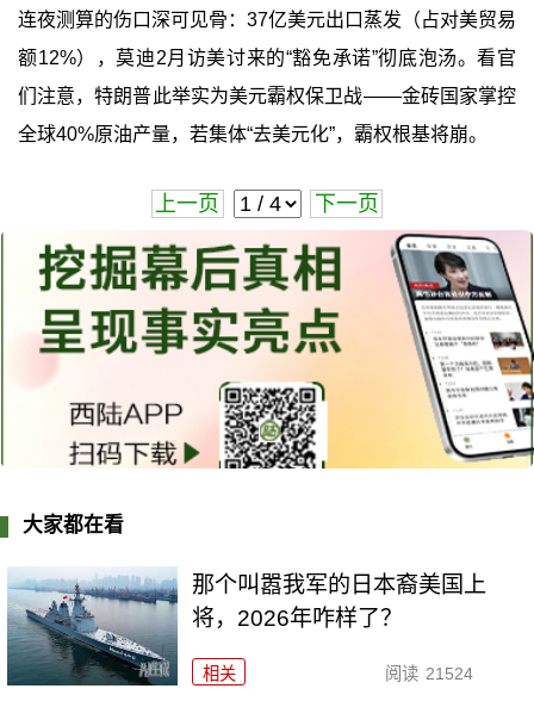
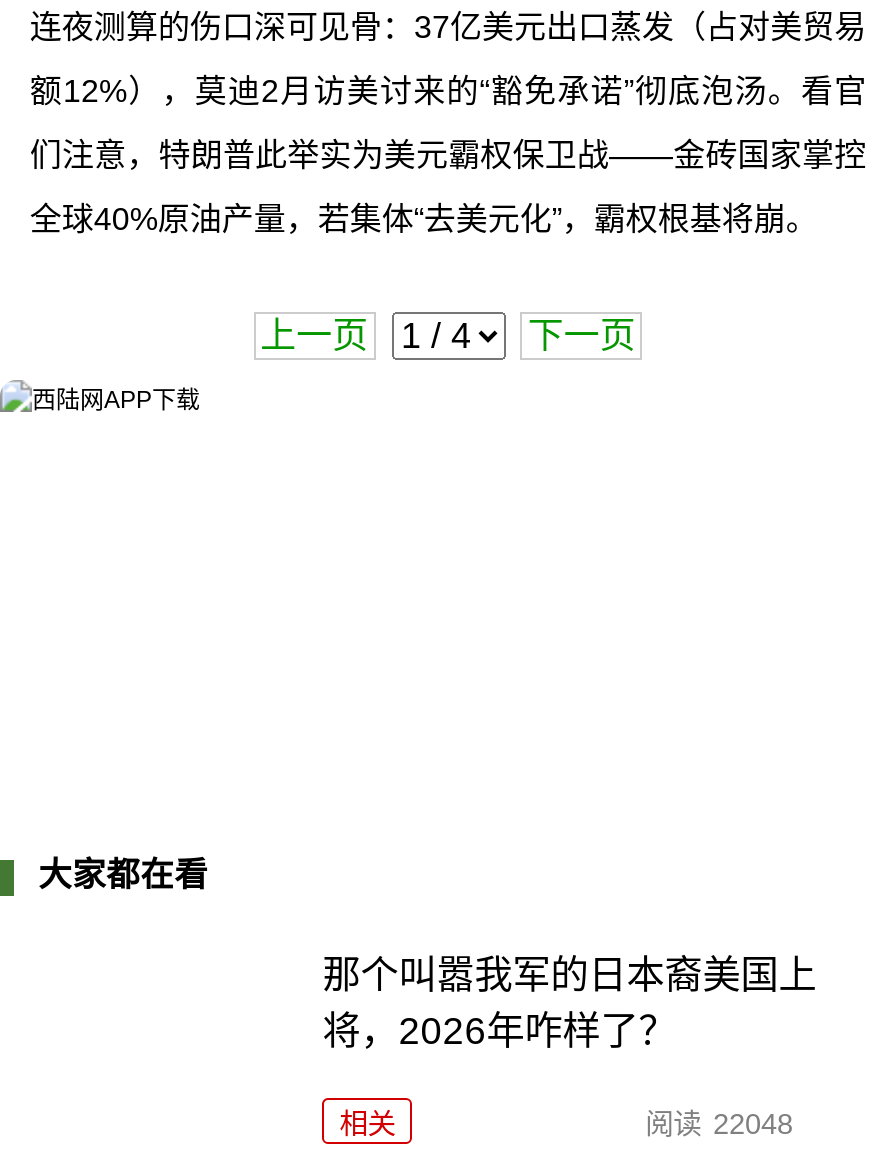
- [image]

- [image]

- 阅读 21524
+ 阅读 22048
